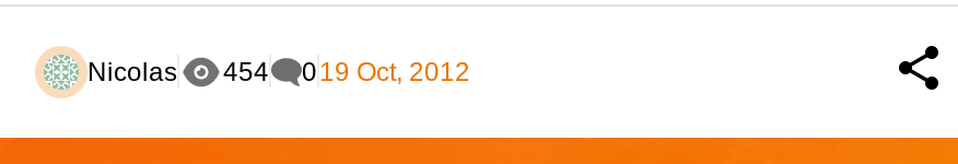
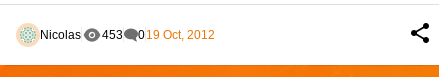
- Nicolas 454 0 19 Oct, 2012
+ Nicolas 453 0 19 Oct, 2012
